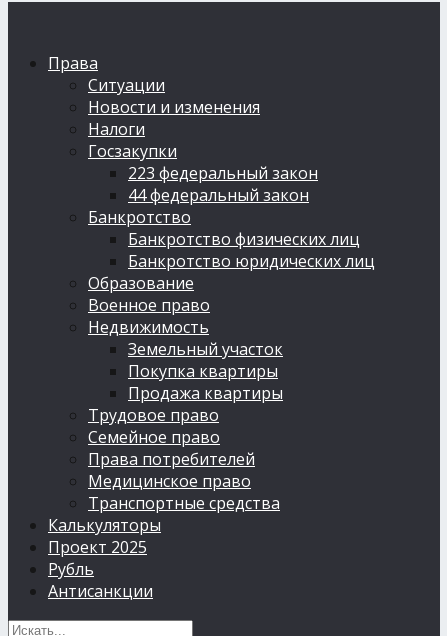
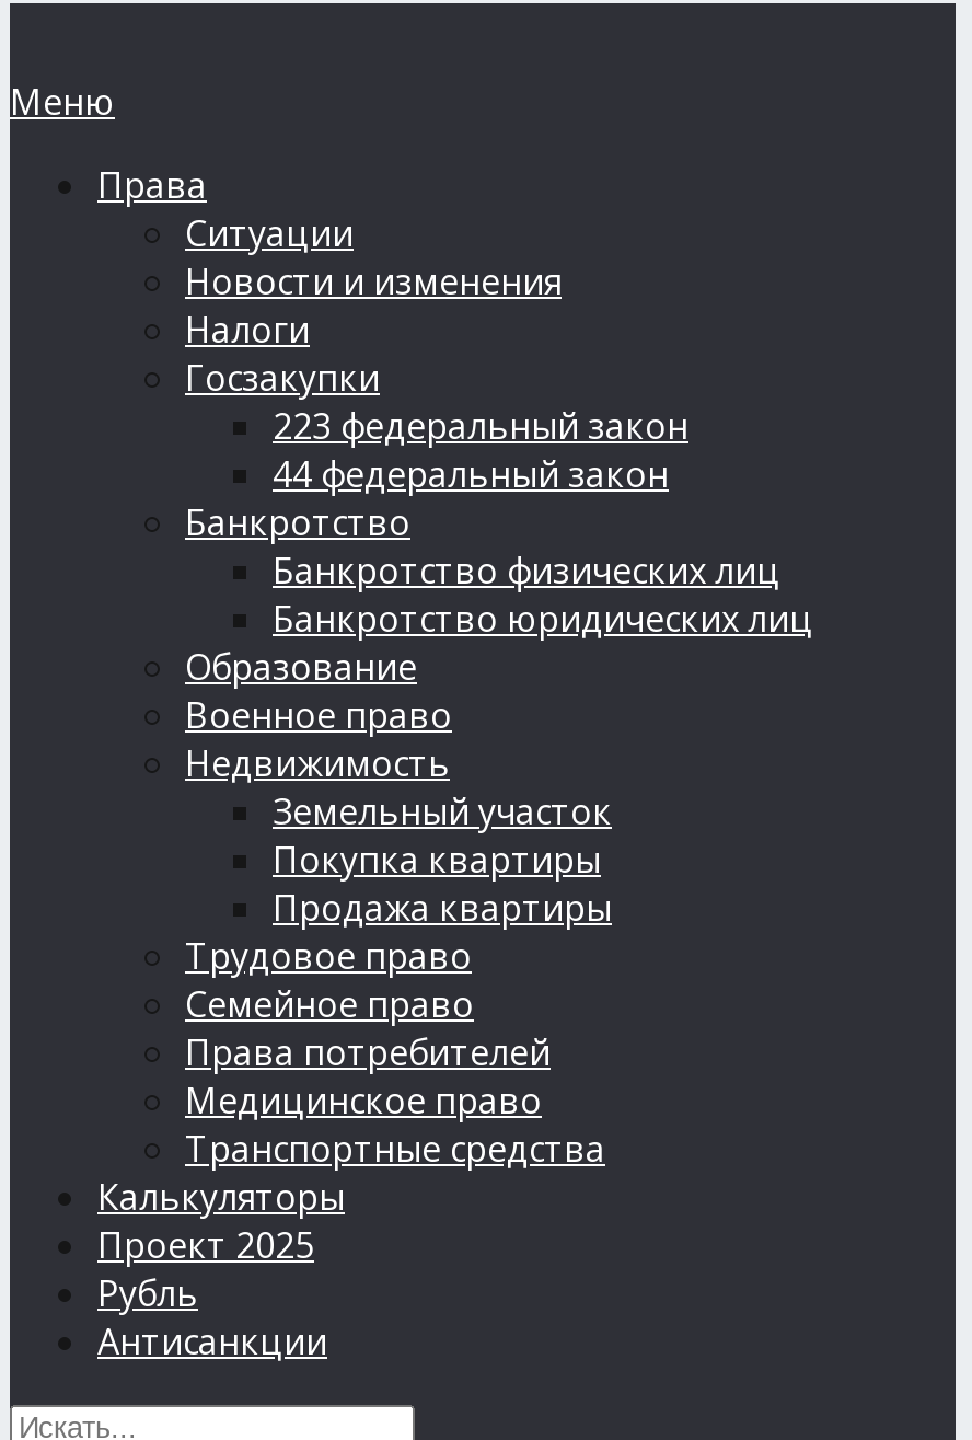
+ Меню
